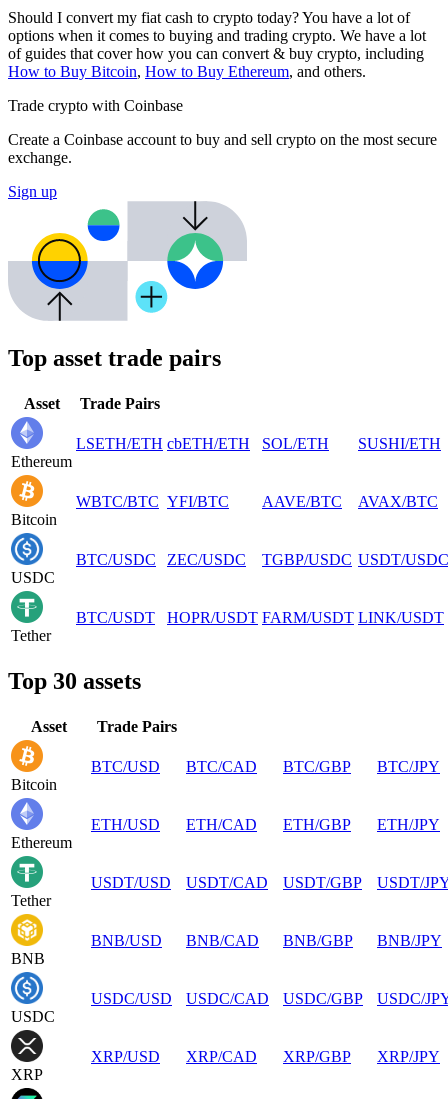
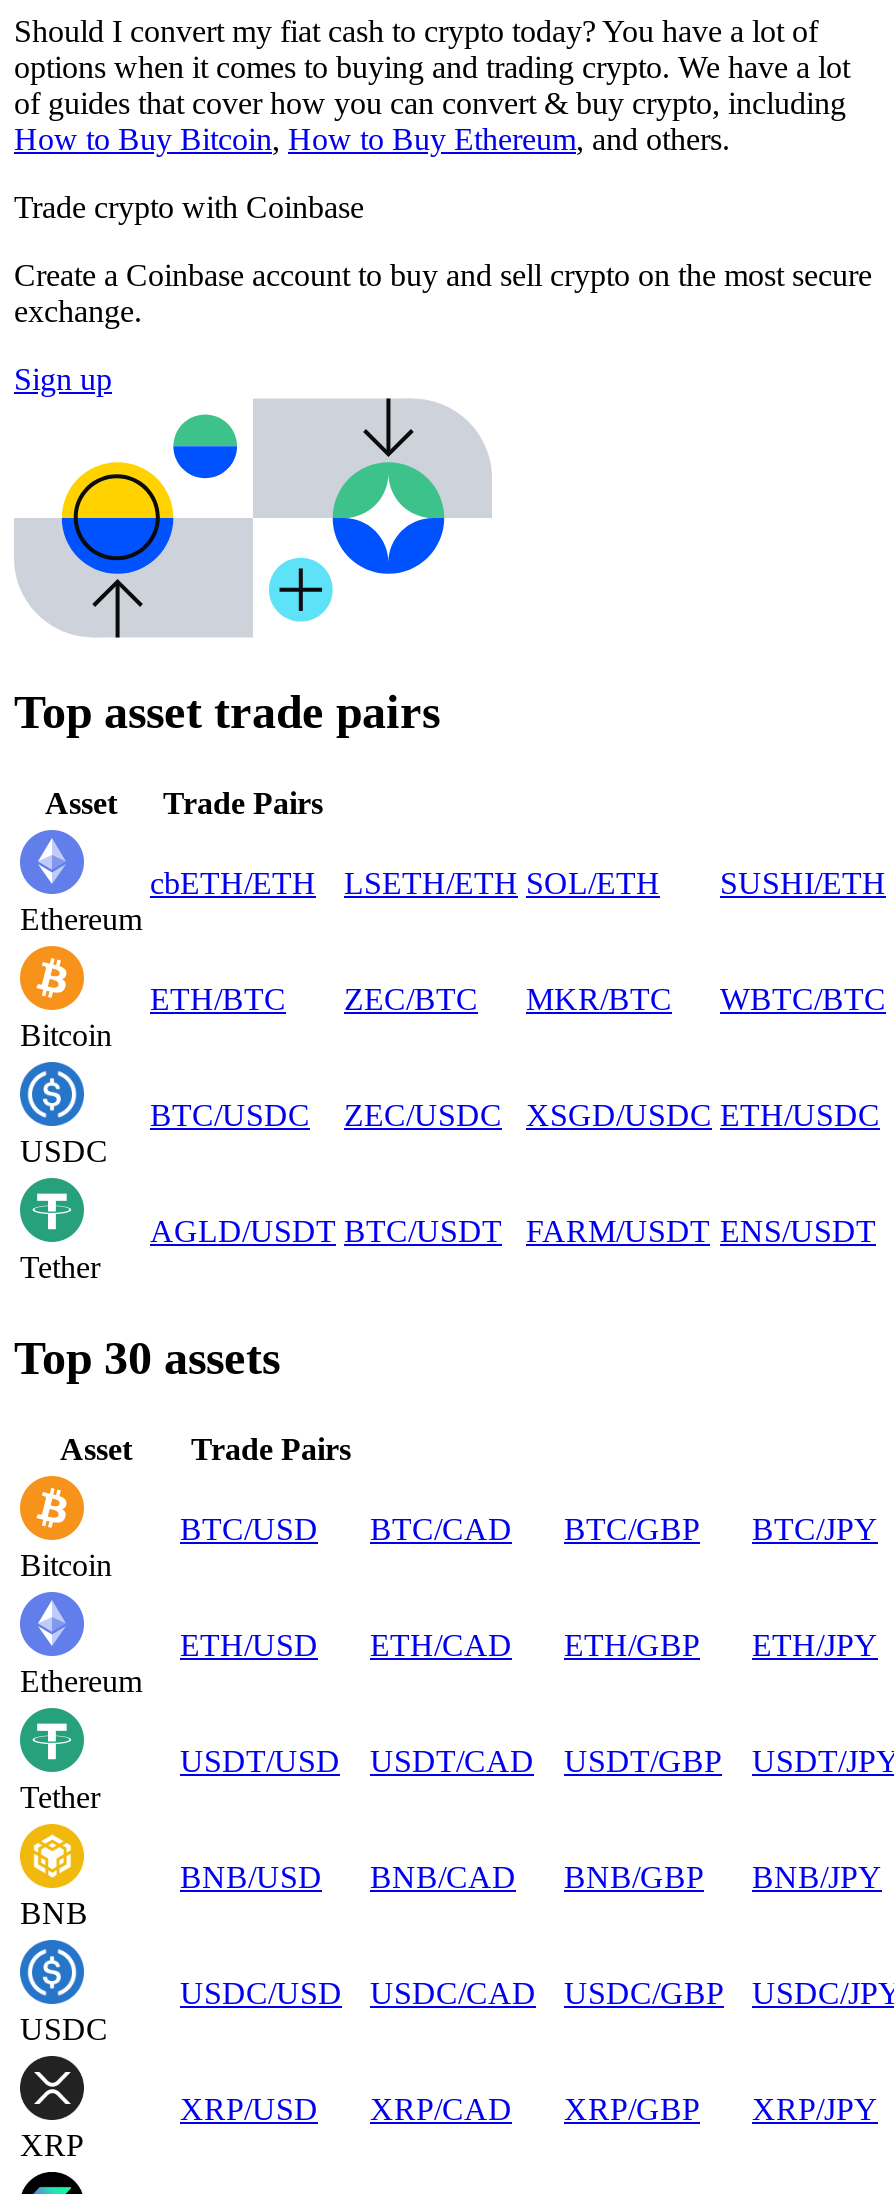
- LSETH/ETH cbETH/ETH
- SOL /ETH
+ cbETH/ETH
+ LSETH/ETH SOL /ETH

- WBTC/BTC YFI/BTC
- AAVE/BTC
- AVAX/BTC
+ ETH/BTC
+ ZEC/BTC
+ MKR/BTC
+ WBTC/BTC

- TGBP/USDC USDT/USDC
+ XSGD/USDC ETH/USDC

- BTC/ USDT
- HOPR/ USDT FARM/ USDT LINK/ USDT
+ AGLD/USDT BTC/USDT
+ FARM/USDT ENS/USDT
